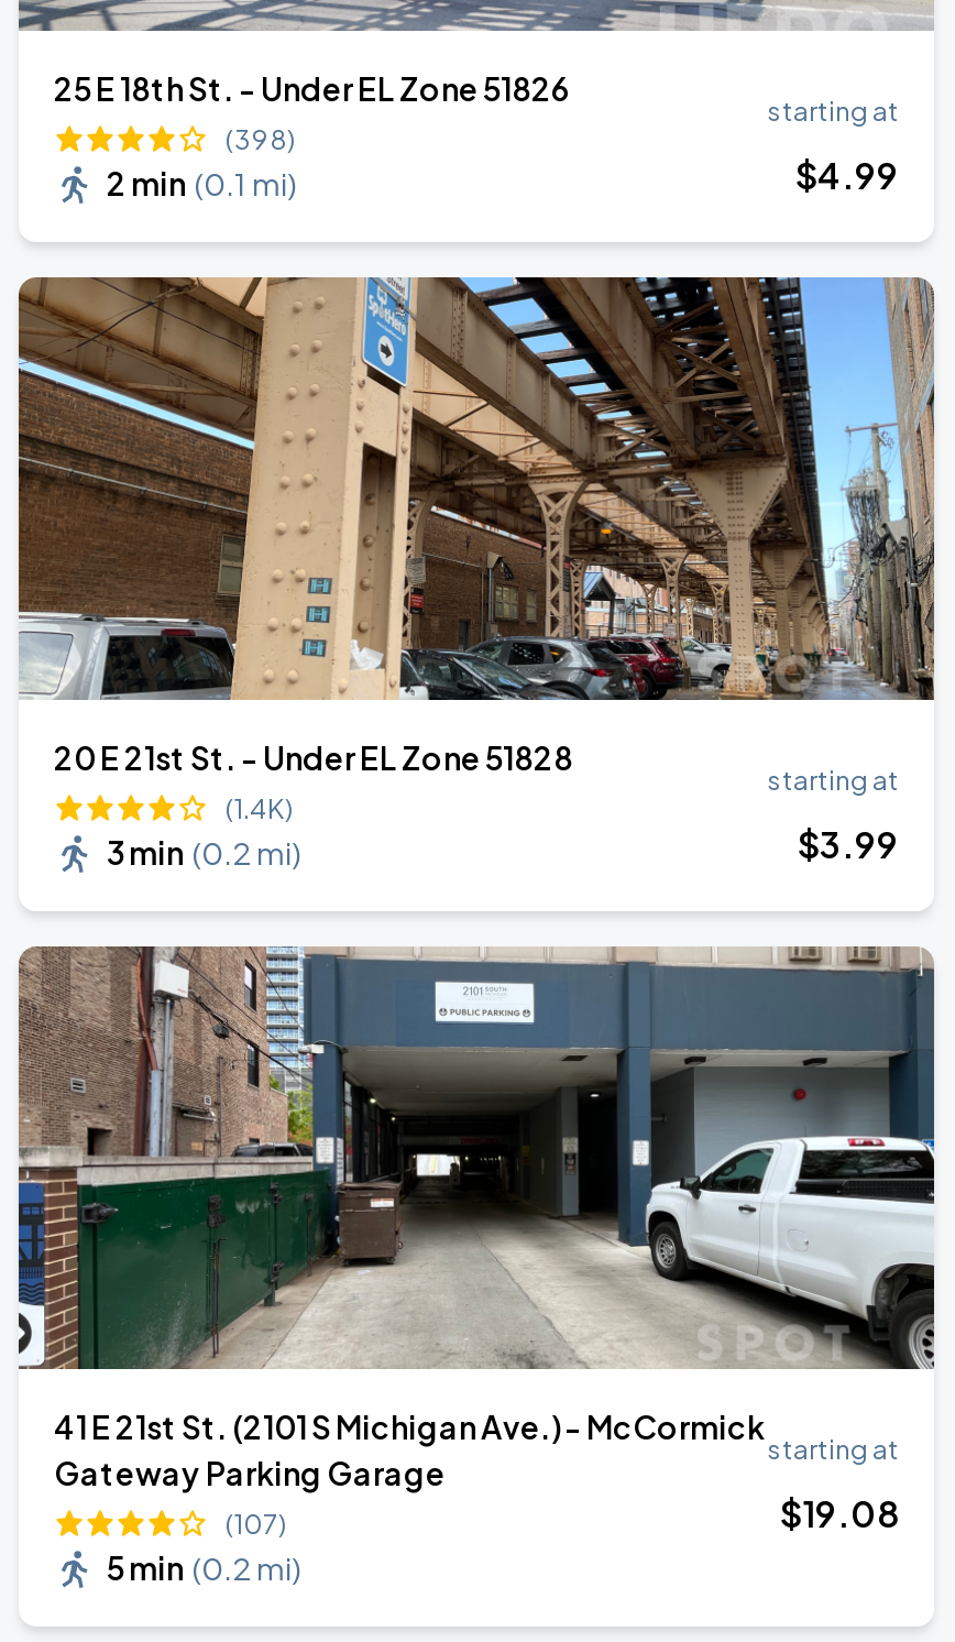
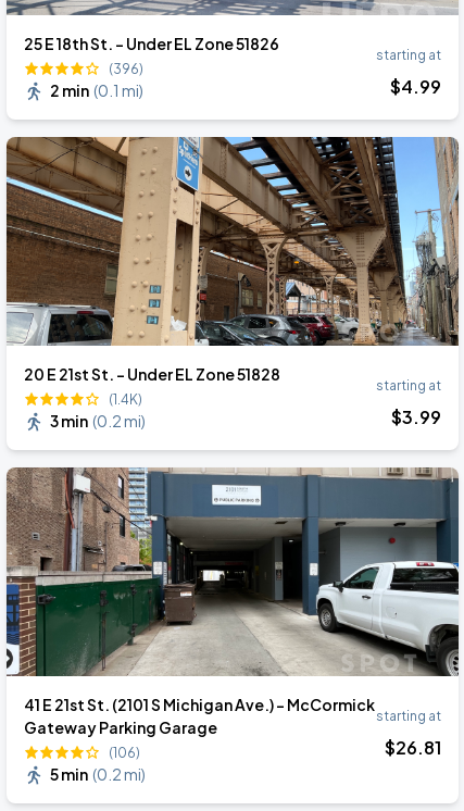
- (398)
+ (396)

- $19.08
+ $26.81

- (107)
+ (106)
